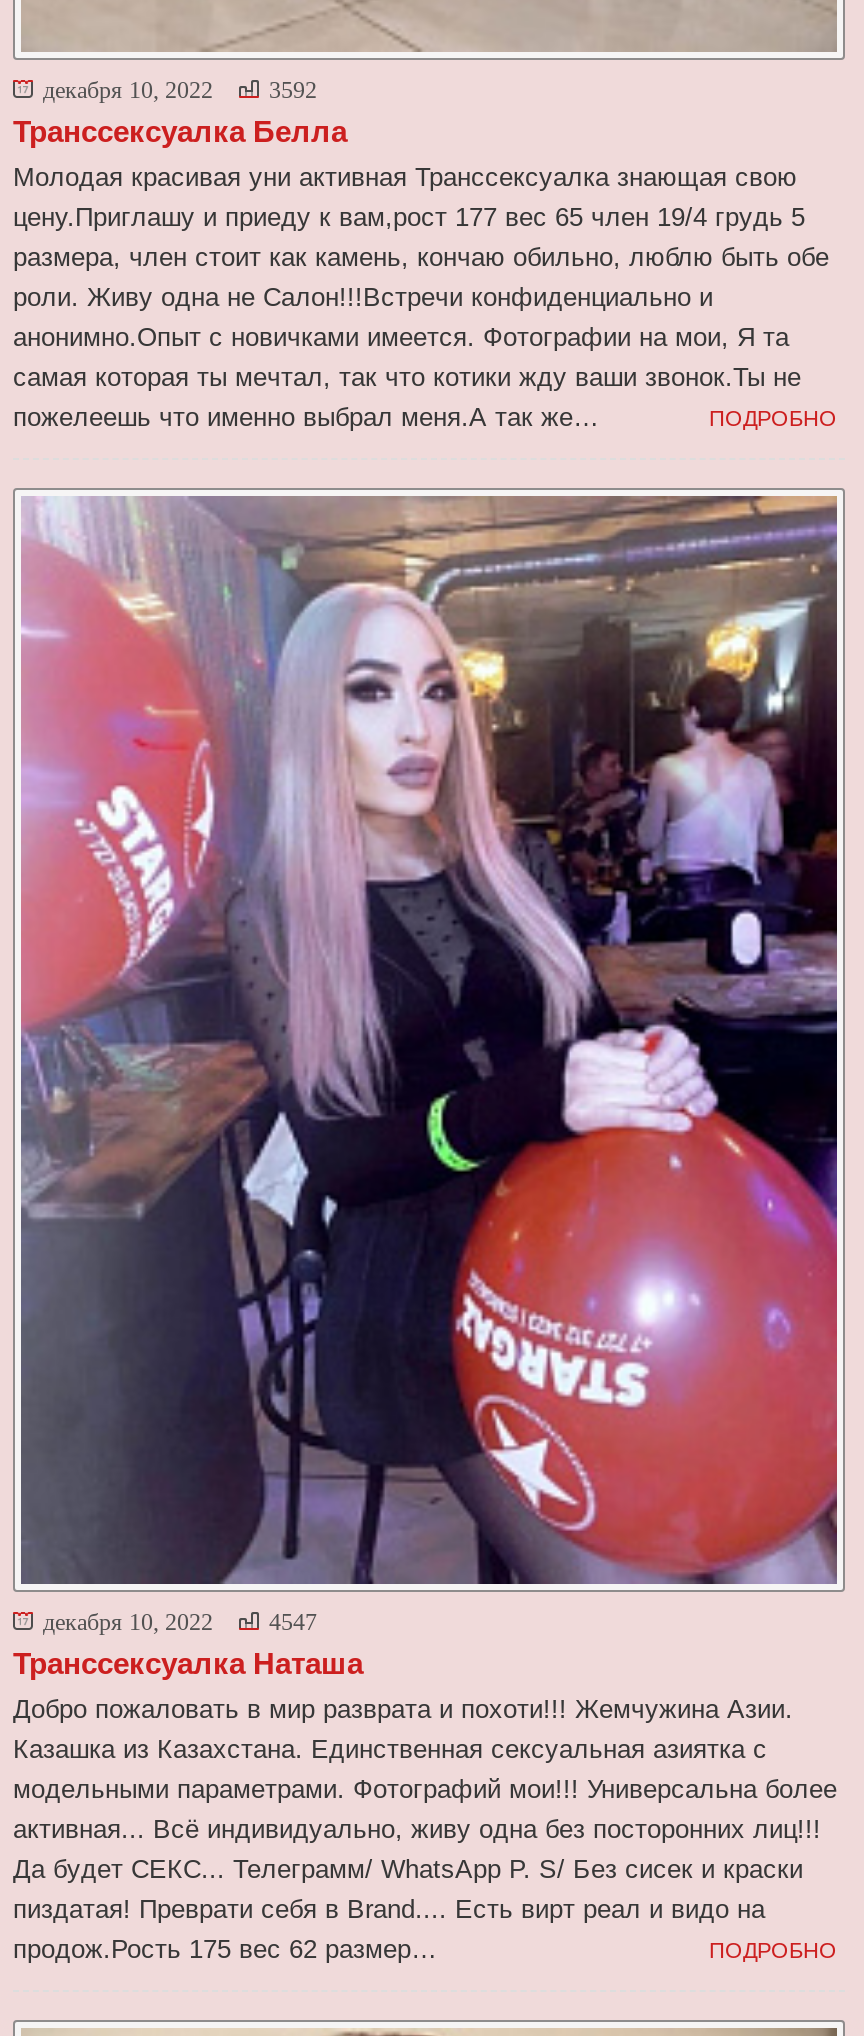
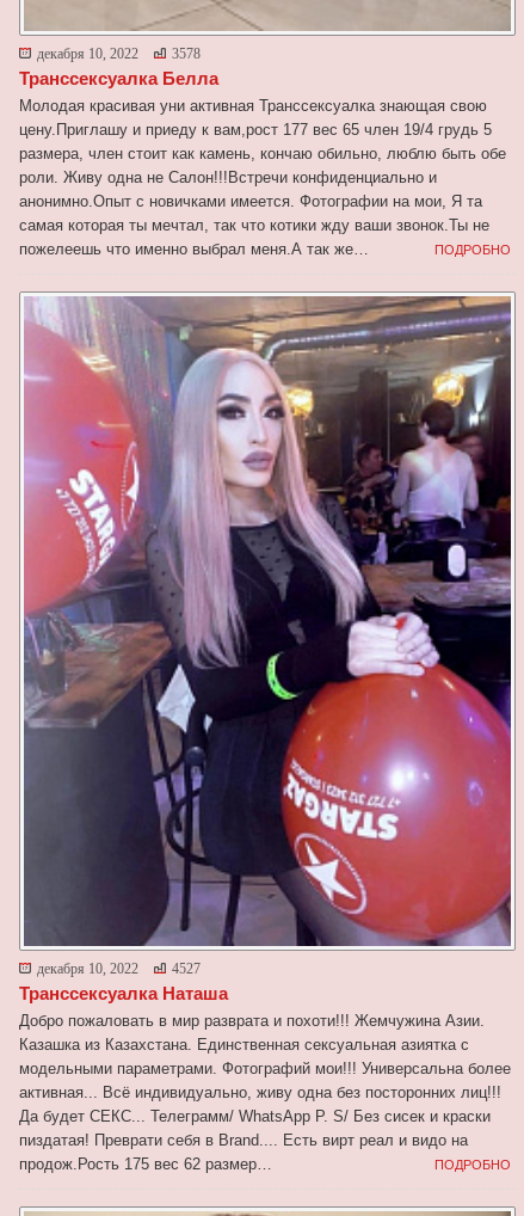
- декабря 10, 2022 3592
+ декабря 10, 2022 3578

- декабря 10, 2022 4547
+ декабря 10, 2022 4527
